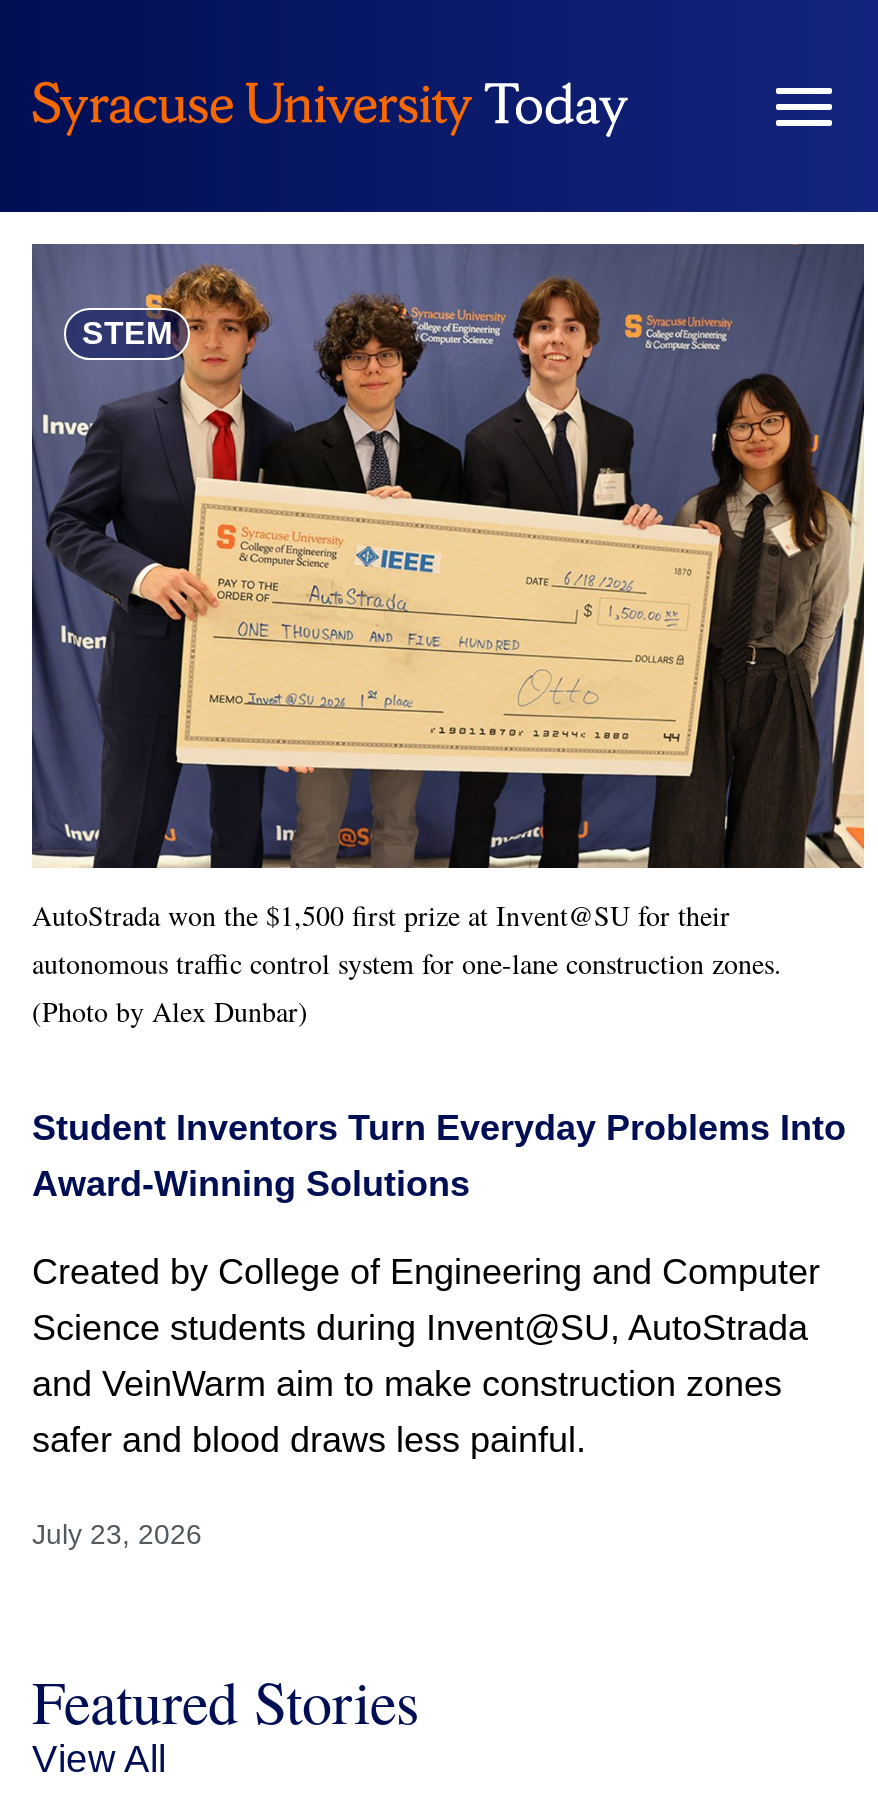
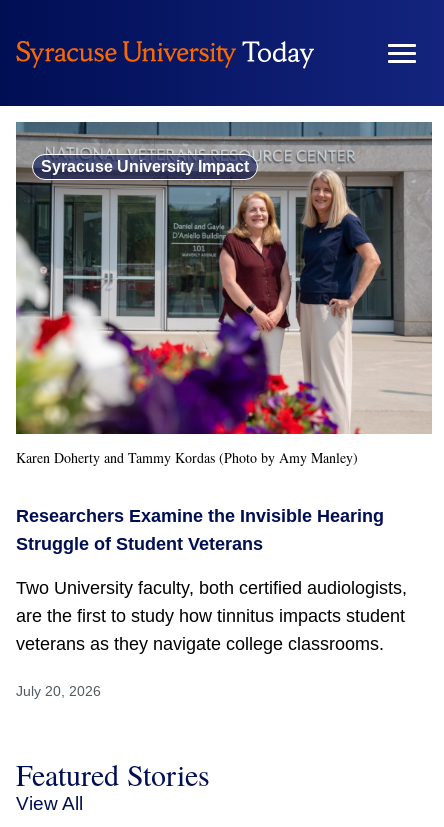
- [image]
- STEM
+ [image]
+ Syracuse University Impact

- AutoStrada won the $1,500 first prize at Invent@SU for their
- autonomous traffic control system for one-lane construction zones.
- (Photo by Alex Dunbar)
+ Karen Doherty and Tammy Kordas (Photo by Amy Manley)

- Student Inventors Turn Everyday Problems Into
- Award-Winning Solutions
+ Researchers Examine the Invisible Hearing
+ Struggle of Student Veterans

- Created by College of Engineering and Computer
- Science students during Invent@SU, AutoStrada
- and VeinWarm aim to make construction zones
- safer and blood draws less painful.
+ Two University faculty, both certified audiologists,
+ are the first to study how tinnitus impacts student
+ veterans as they navigate college classrooms.

- July 23, 2026
+ July 20, 2026
